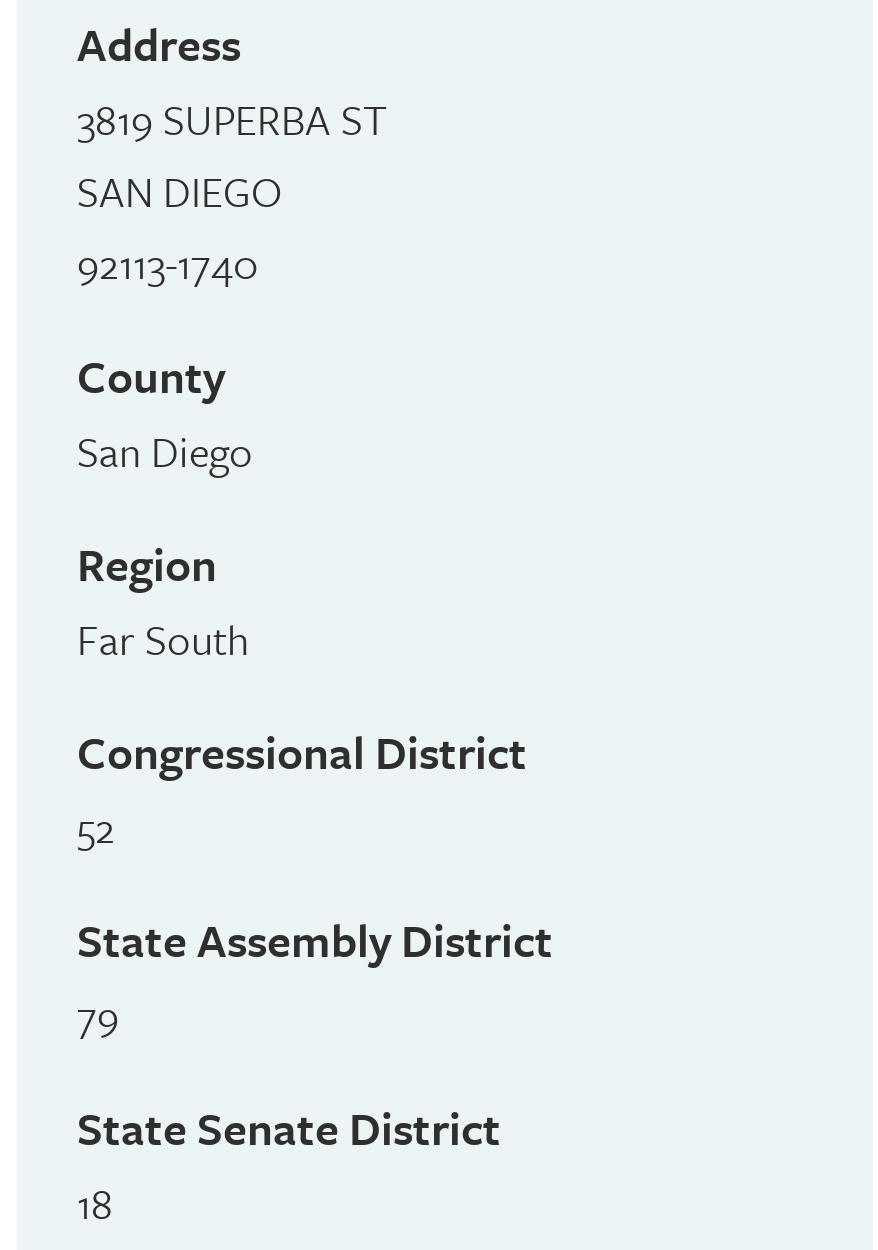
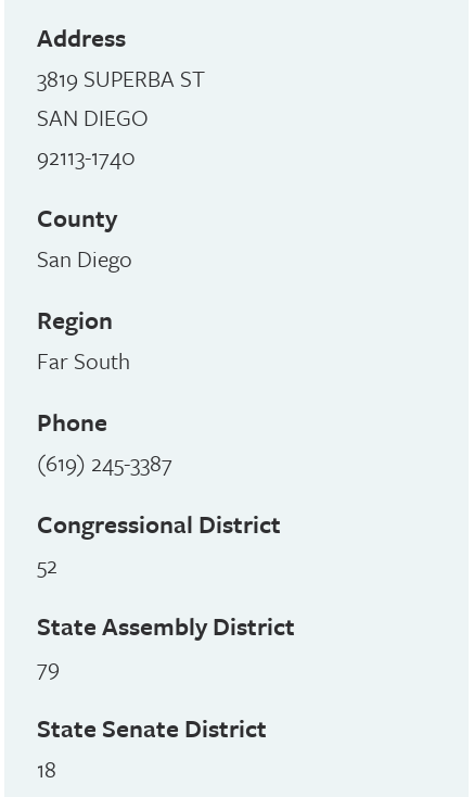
+ Phone
+ (619) 245-3387
